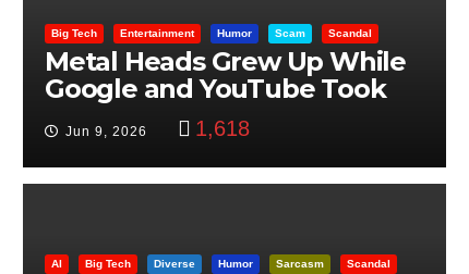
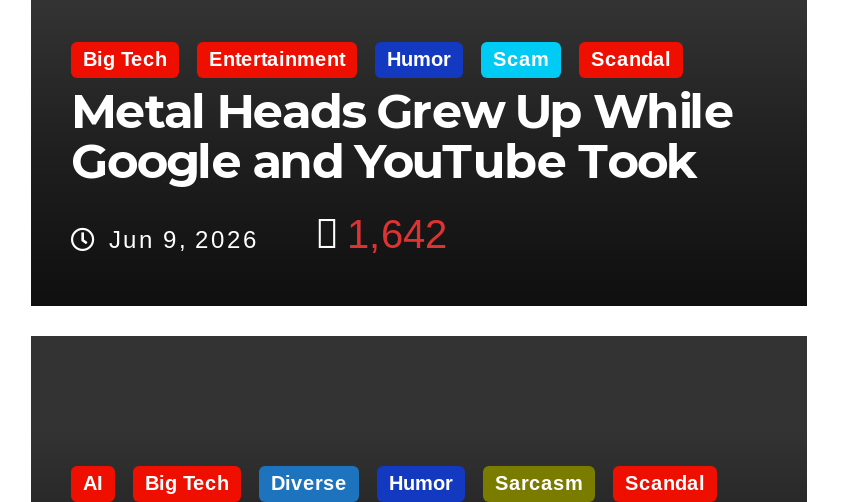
- 1,618
+ 1,642
